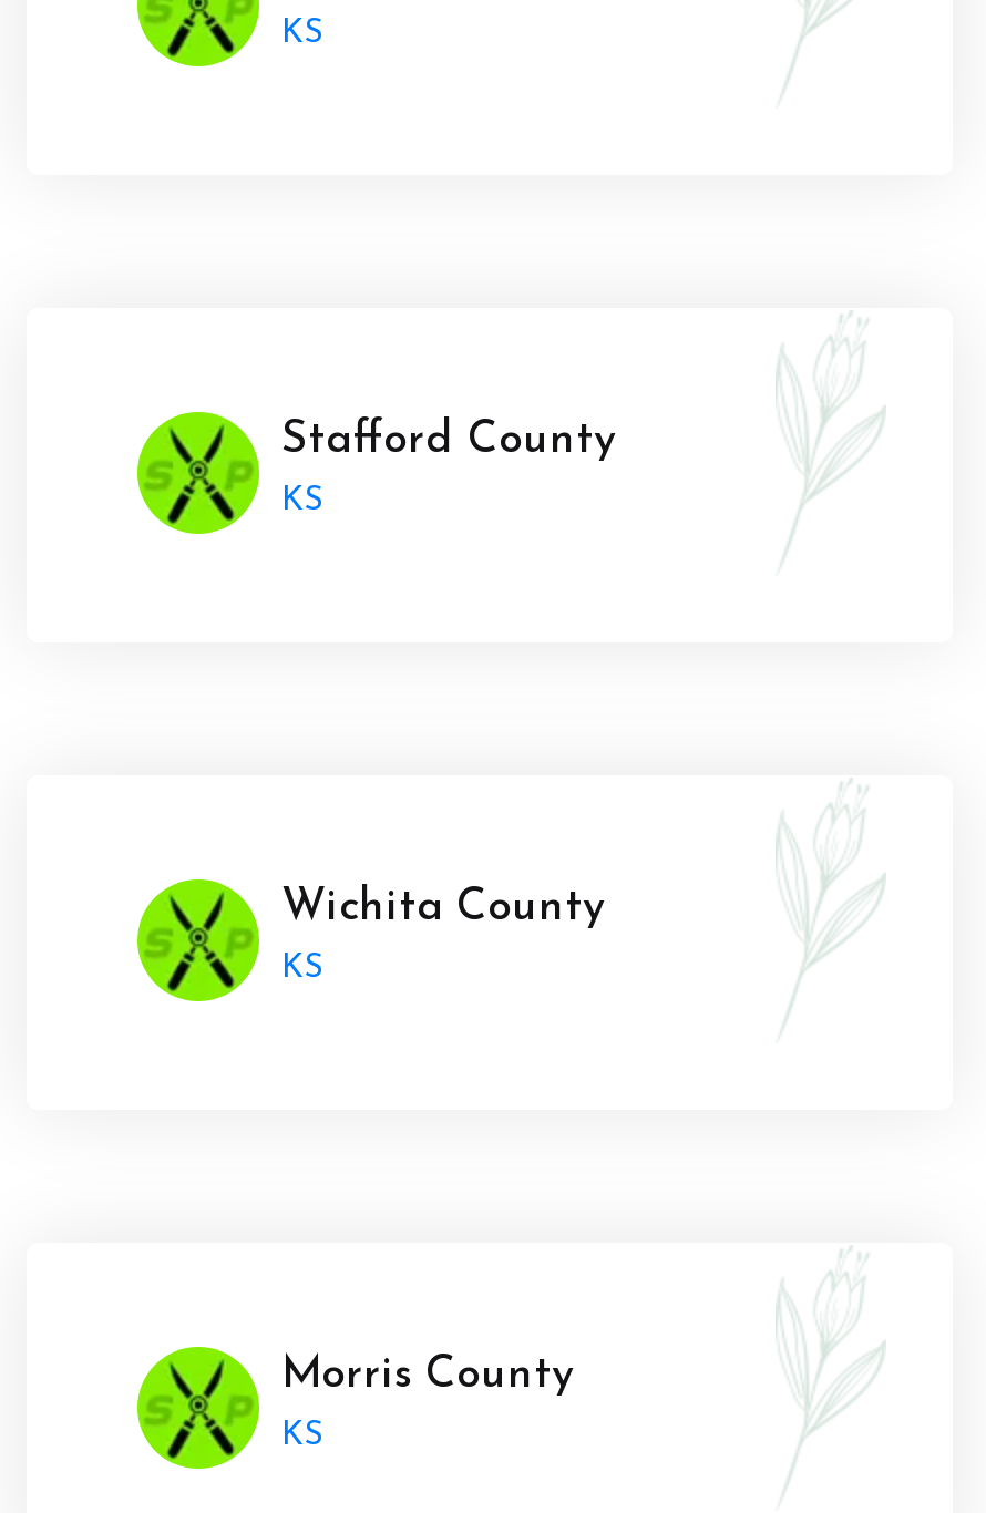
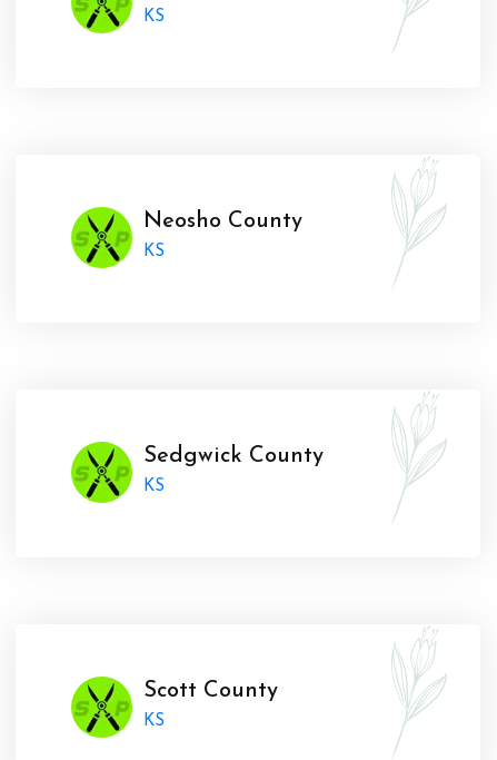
- Stafford County
+ Neosho County

- Wichita County
+ Sedgwick County

- Morris County
+ Scott County
